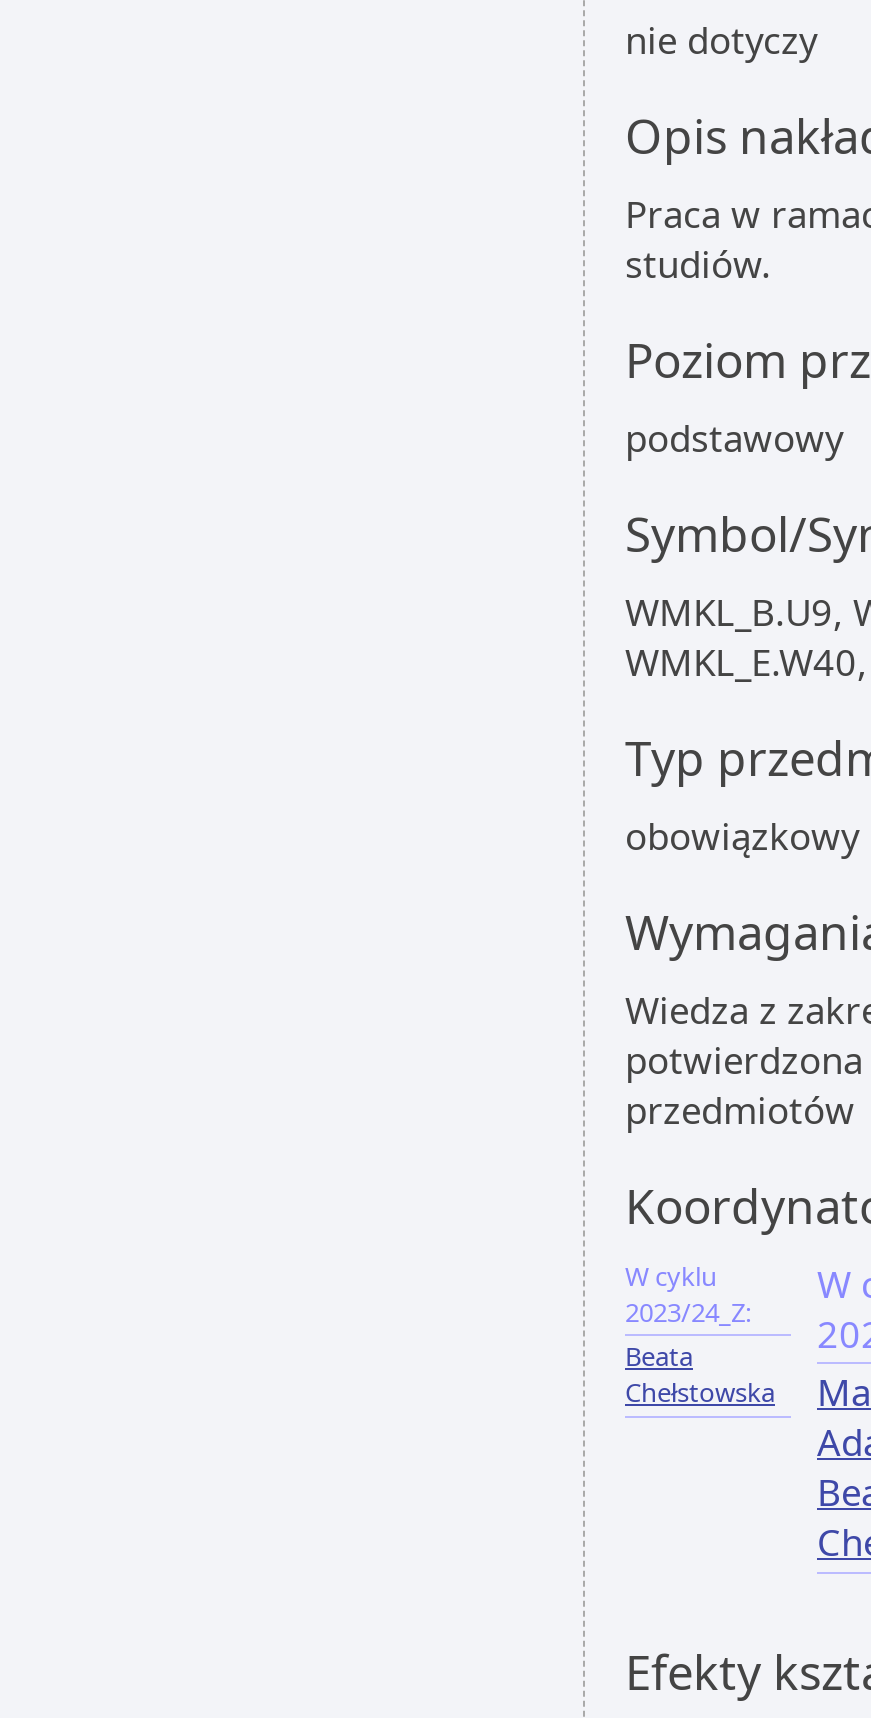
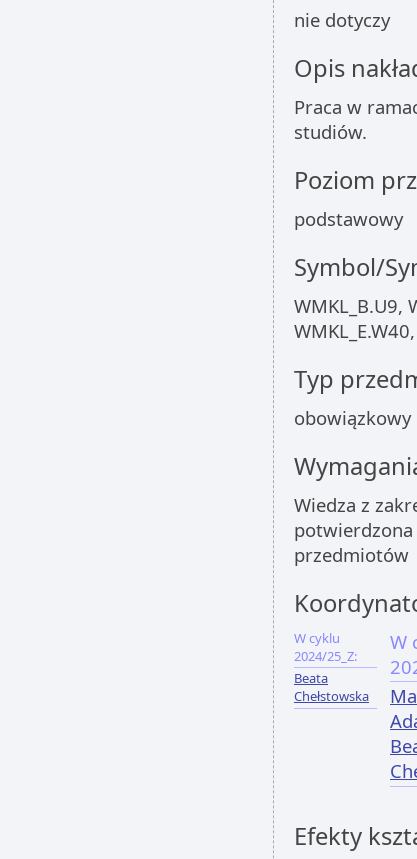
- 2023/24_Z:
+ 2024/25_Z:
